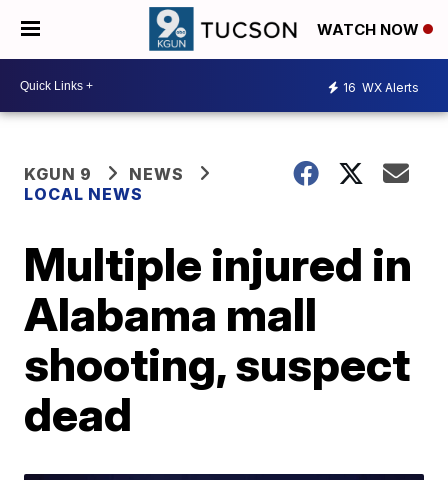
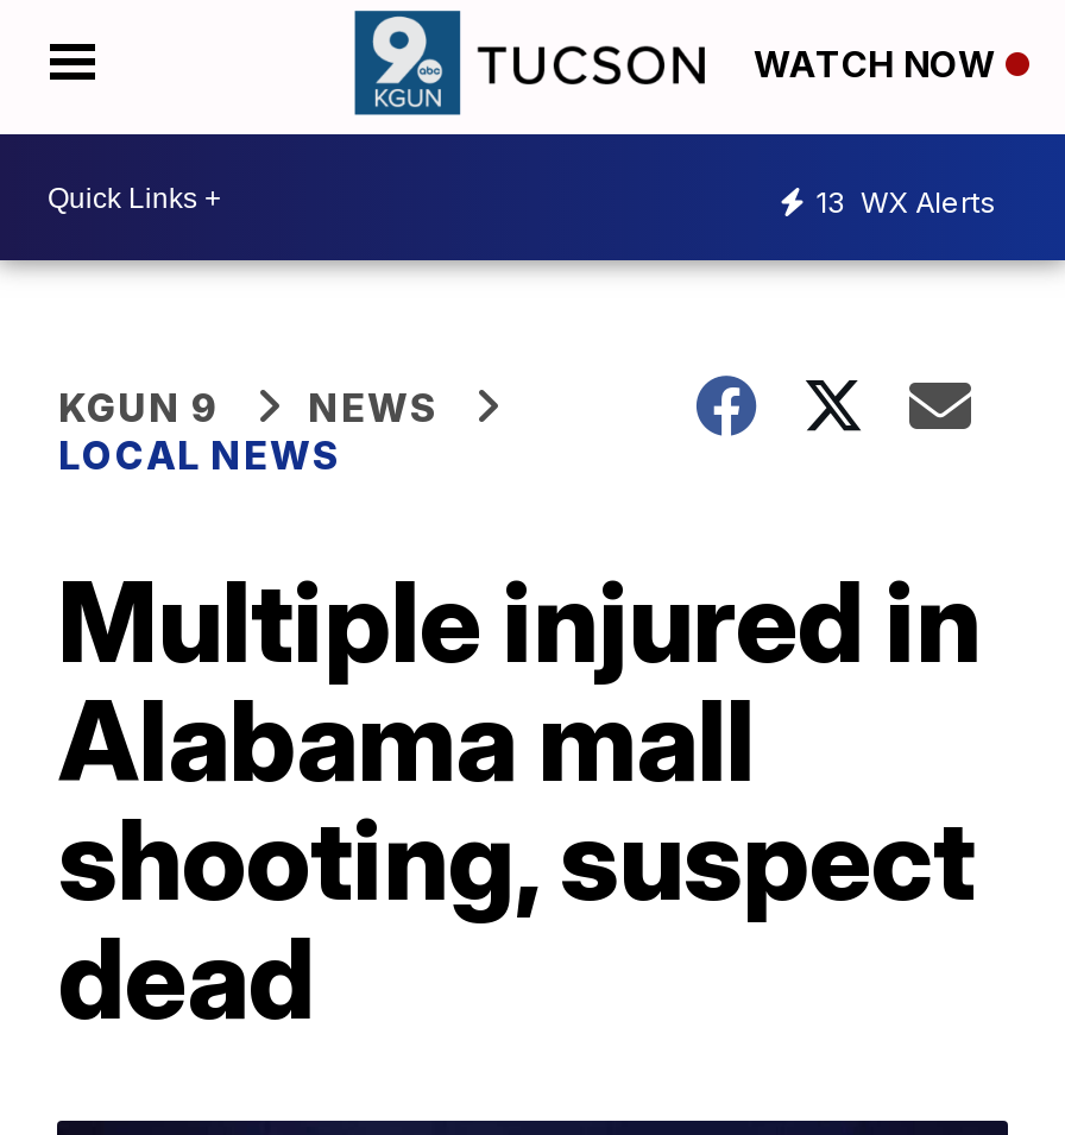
- 16 WX Alerts
+ 13 WX Alerts
